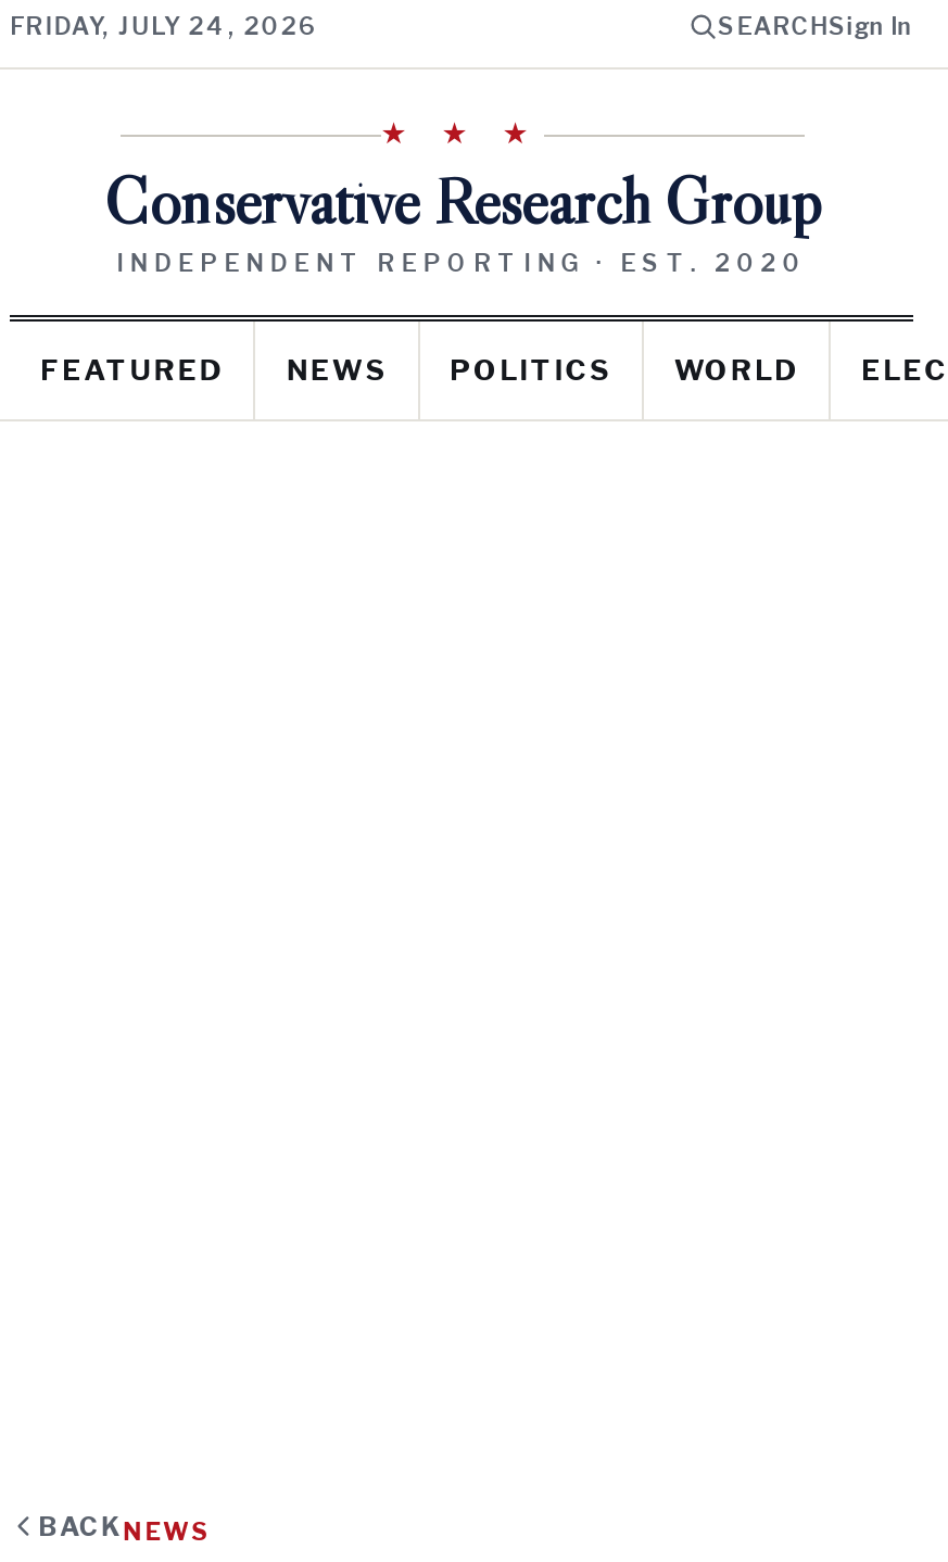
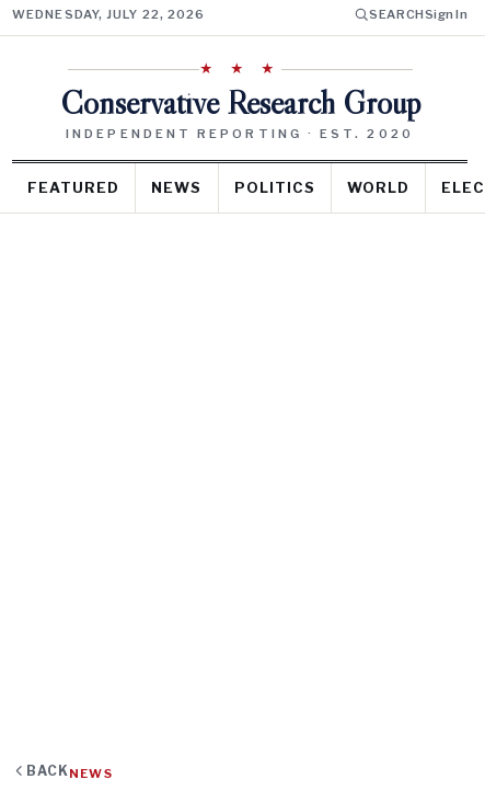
- FRIDAY, JULY 24, 2026
+ WEDNESDAY, JULY 22, 2026
